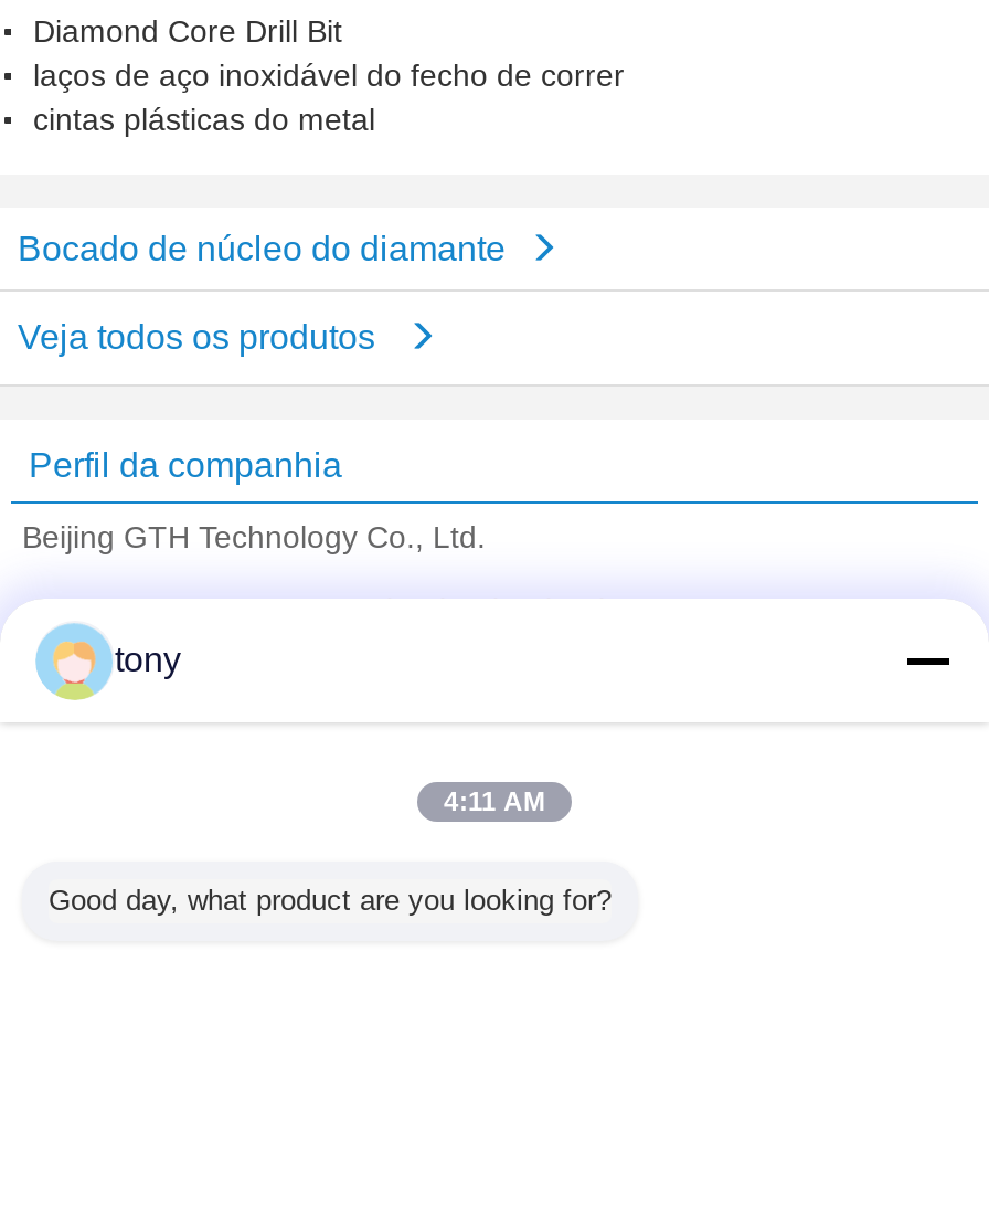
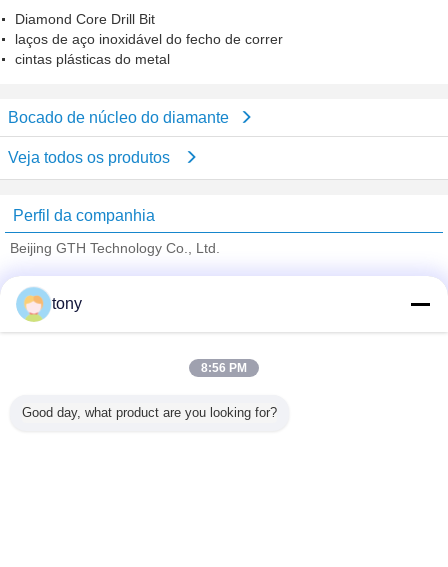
- 4:11 AM
+ 8:56 PM
